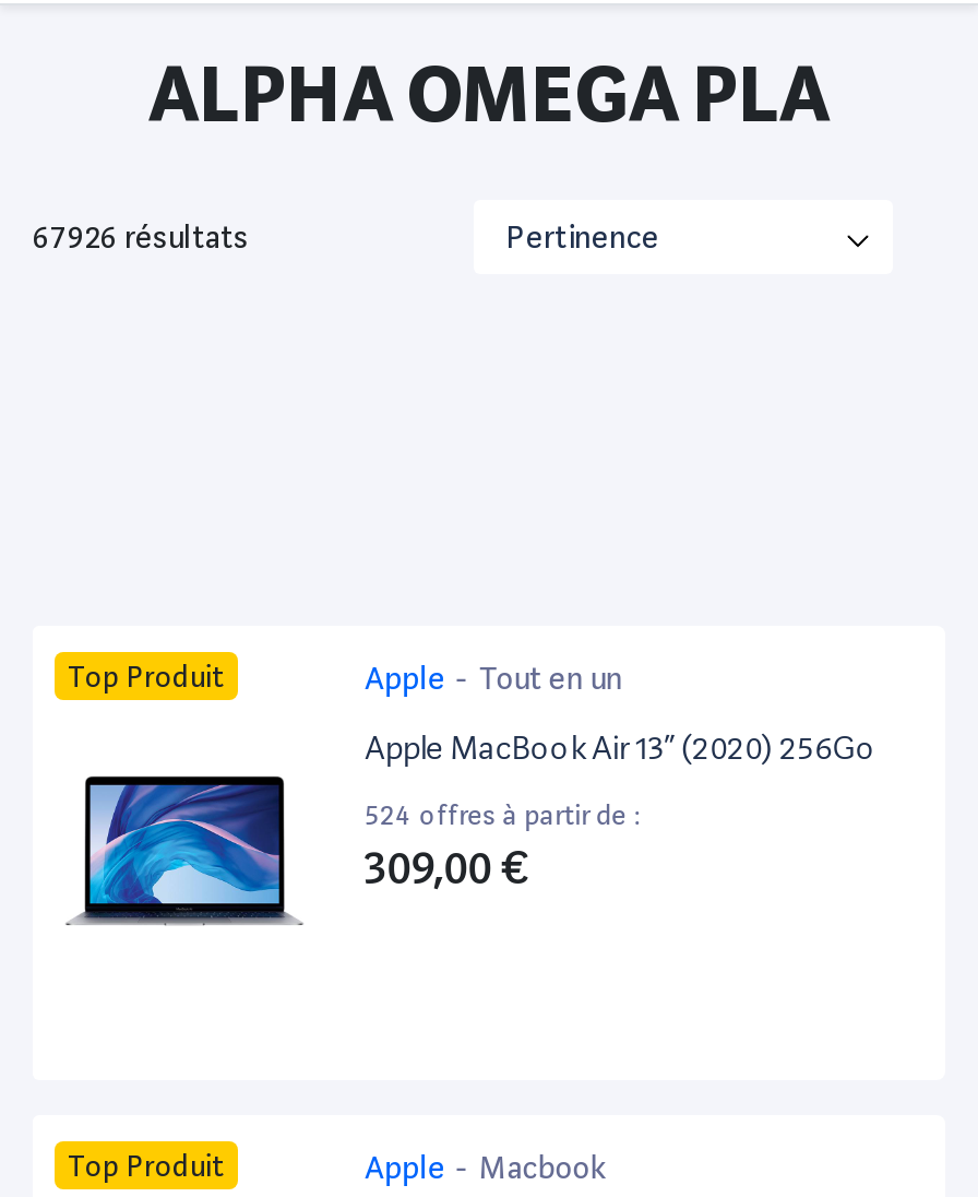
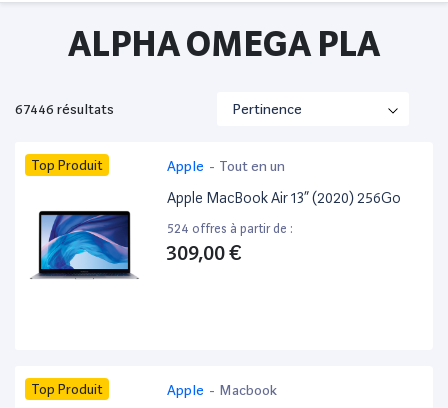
- 67926 résultats
+ 67446 résultats
